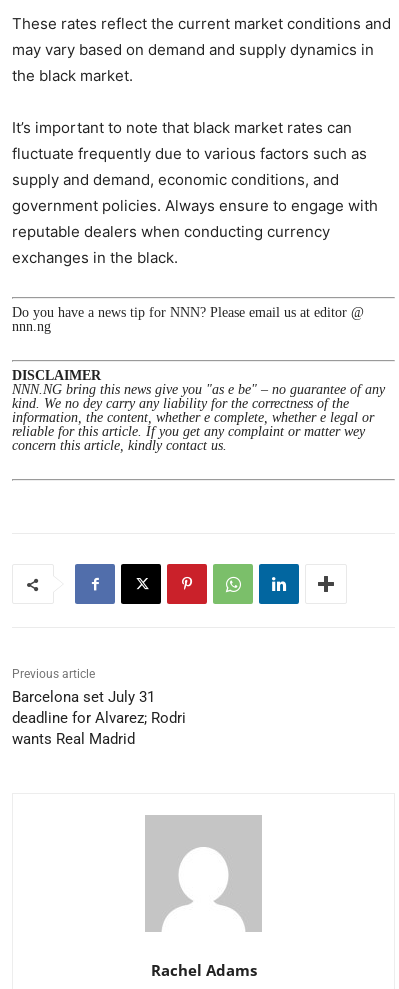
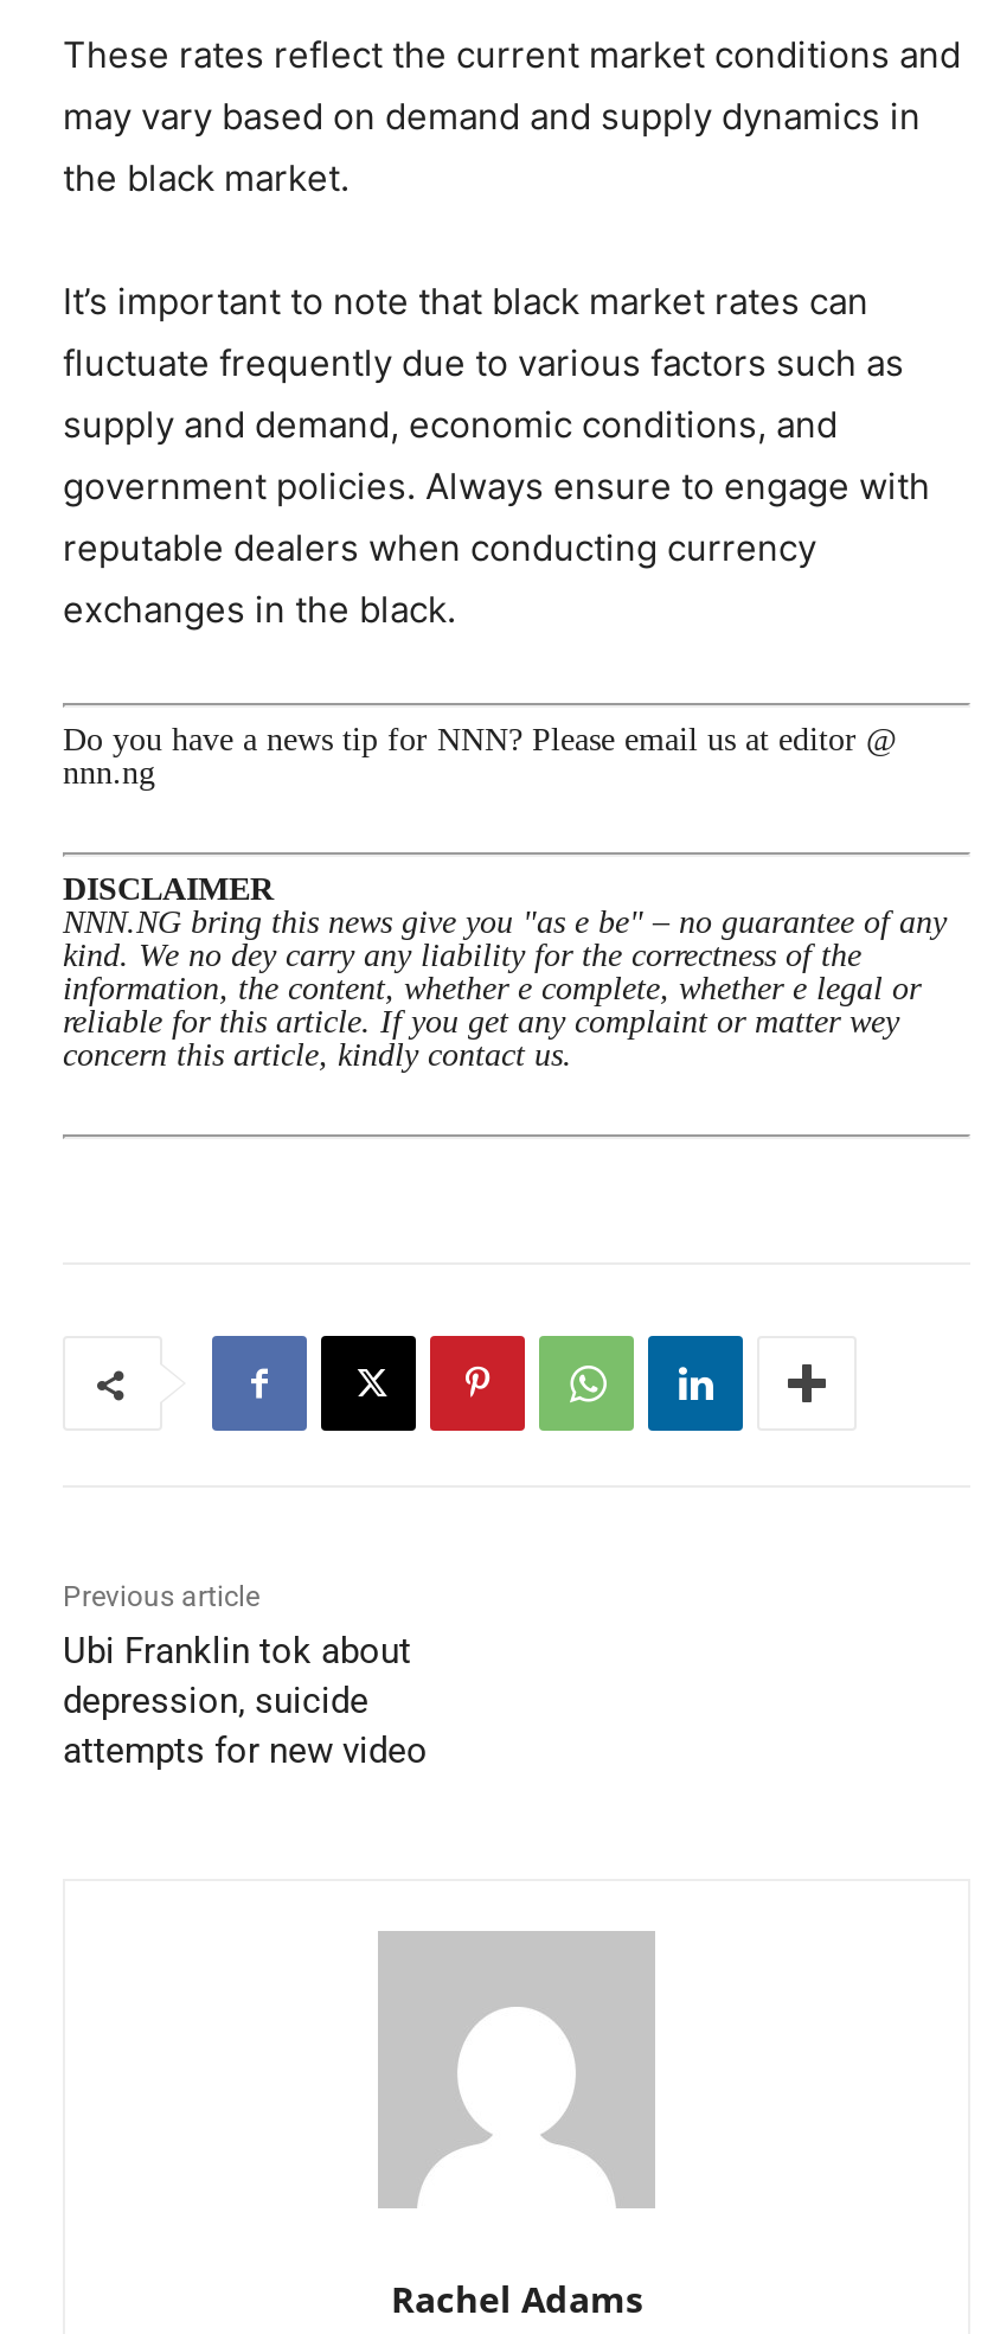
- Barcelona set July 31
- deadline for Alvarez; Rodri
- wants Real Madrid
+ Ubi Franklin tok about
+ depression, suicide
+ attempts for new video
